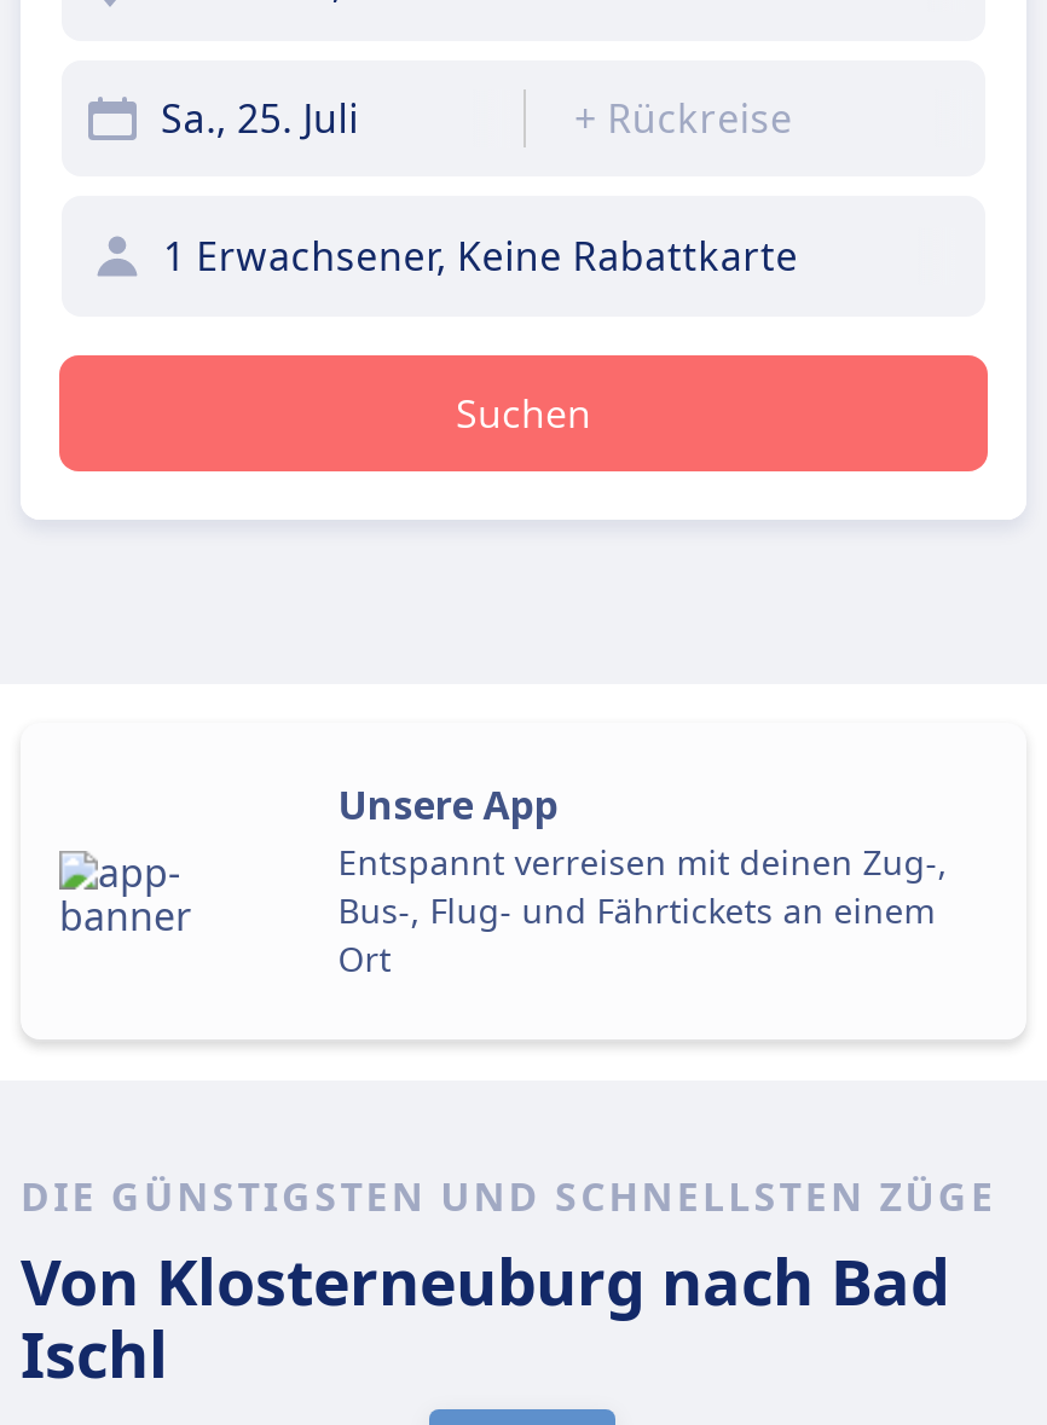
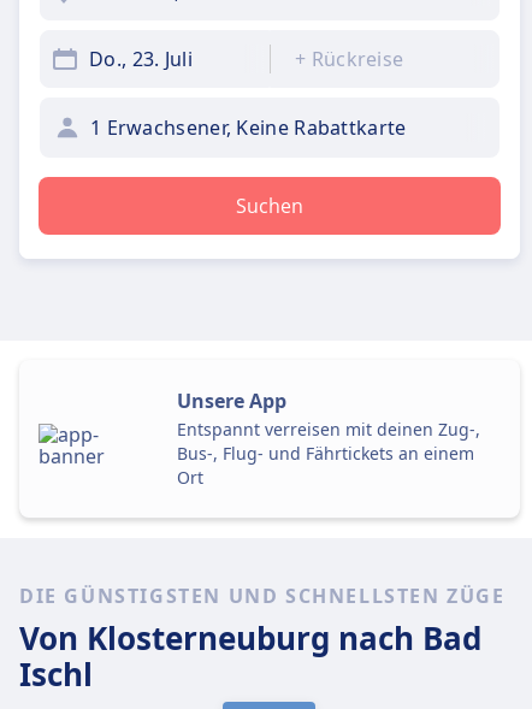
- Sa., 25. Juli
+ Do., 23. Juli
